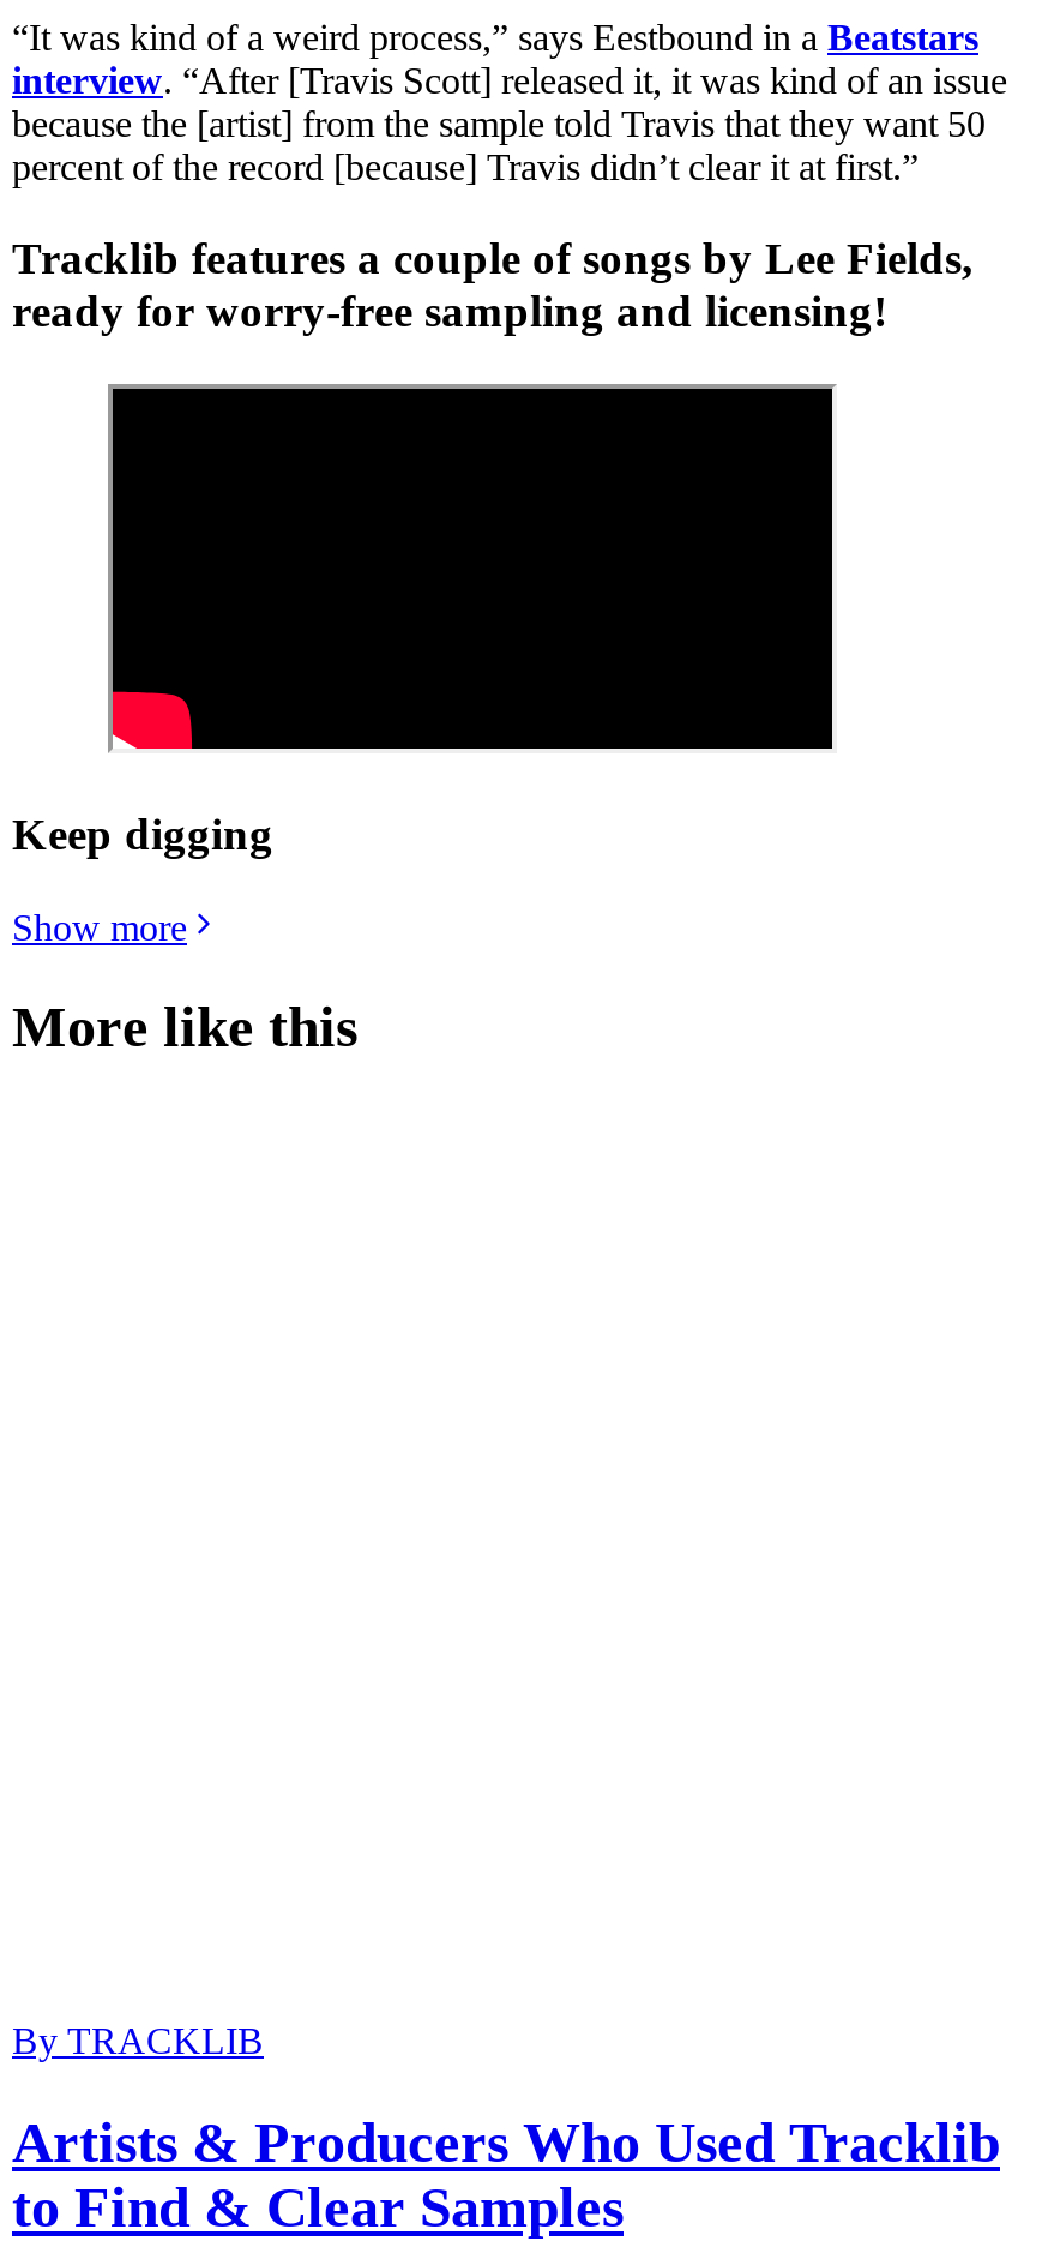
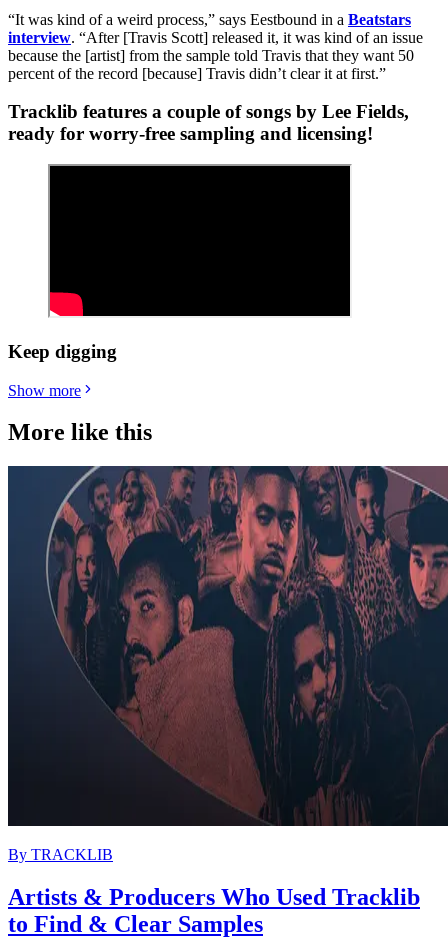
+ [image]
